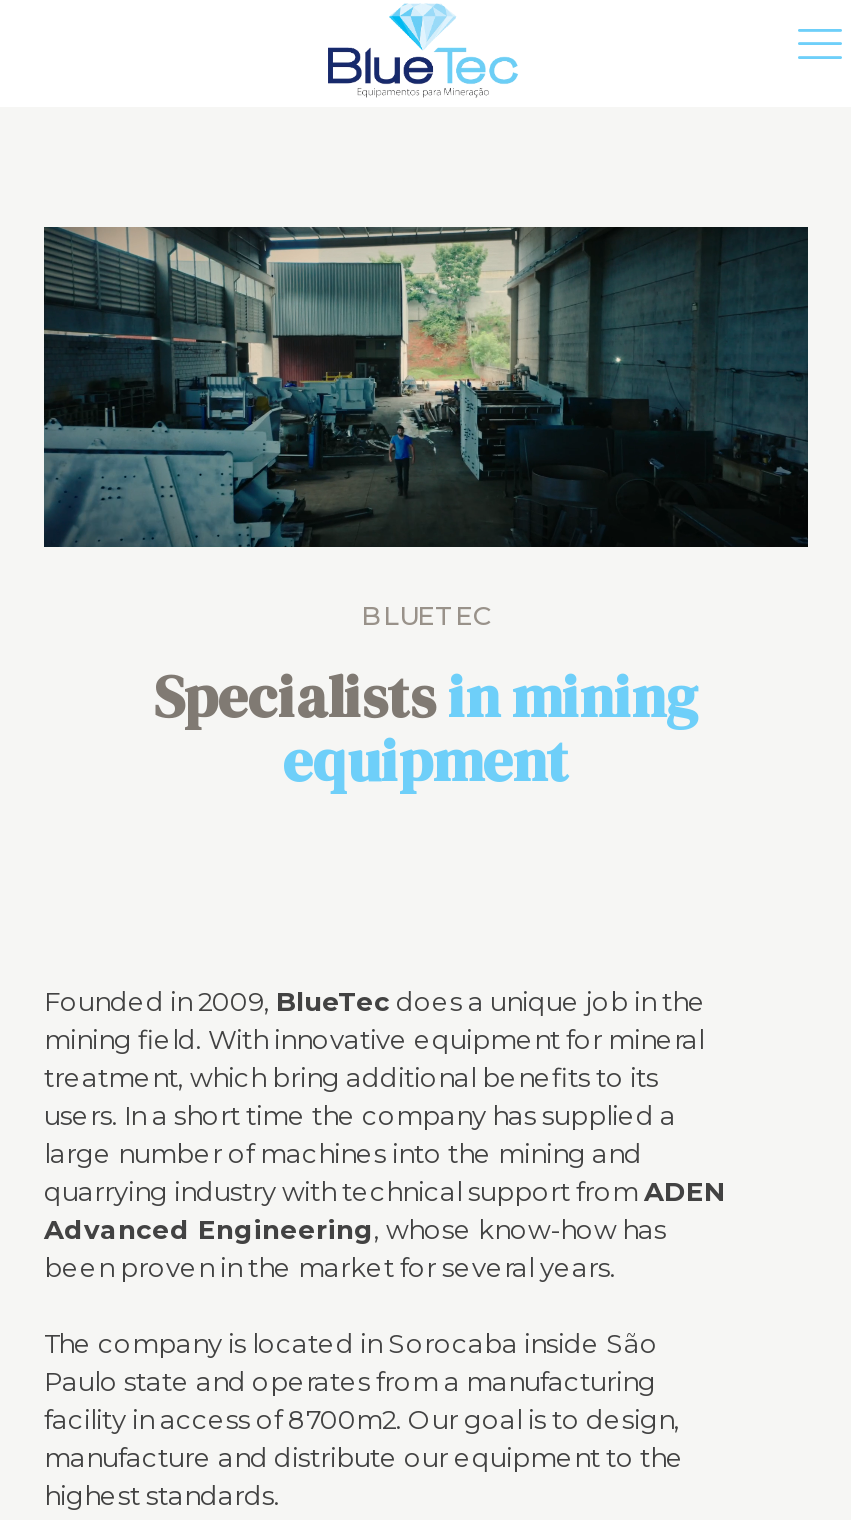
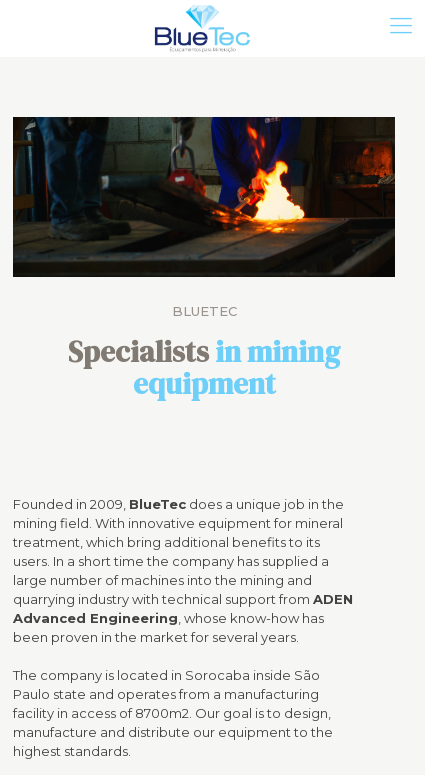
- [image]
+ [image]
